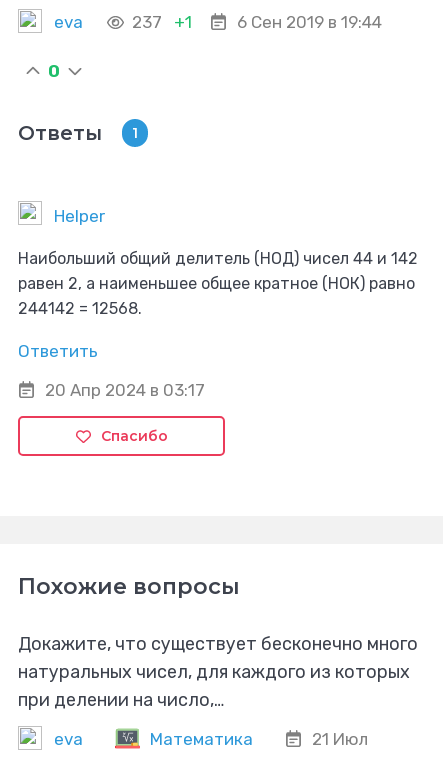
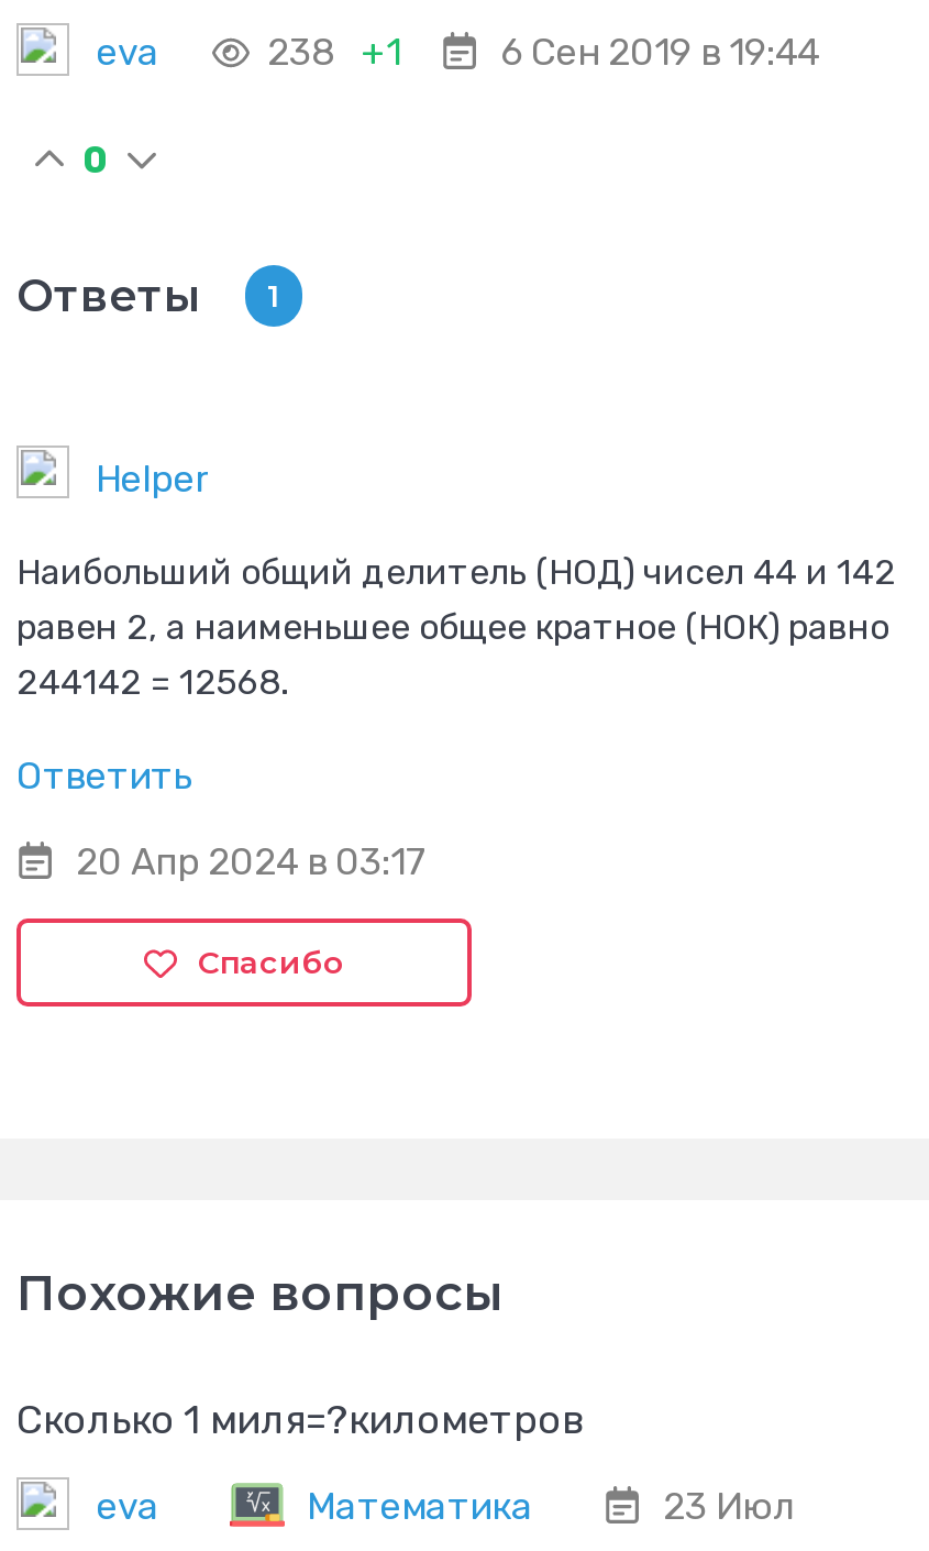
- 237 +1
+ 238 +1

- Докажите, что существует бесконечно много
- натуральных чисел, для каждого из которых
- при делении на число,…
+ Сколько 1 миля=?километров

- 21 Июл
+ 23 Июл
